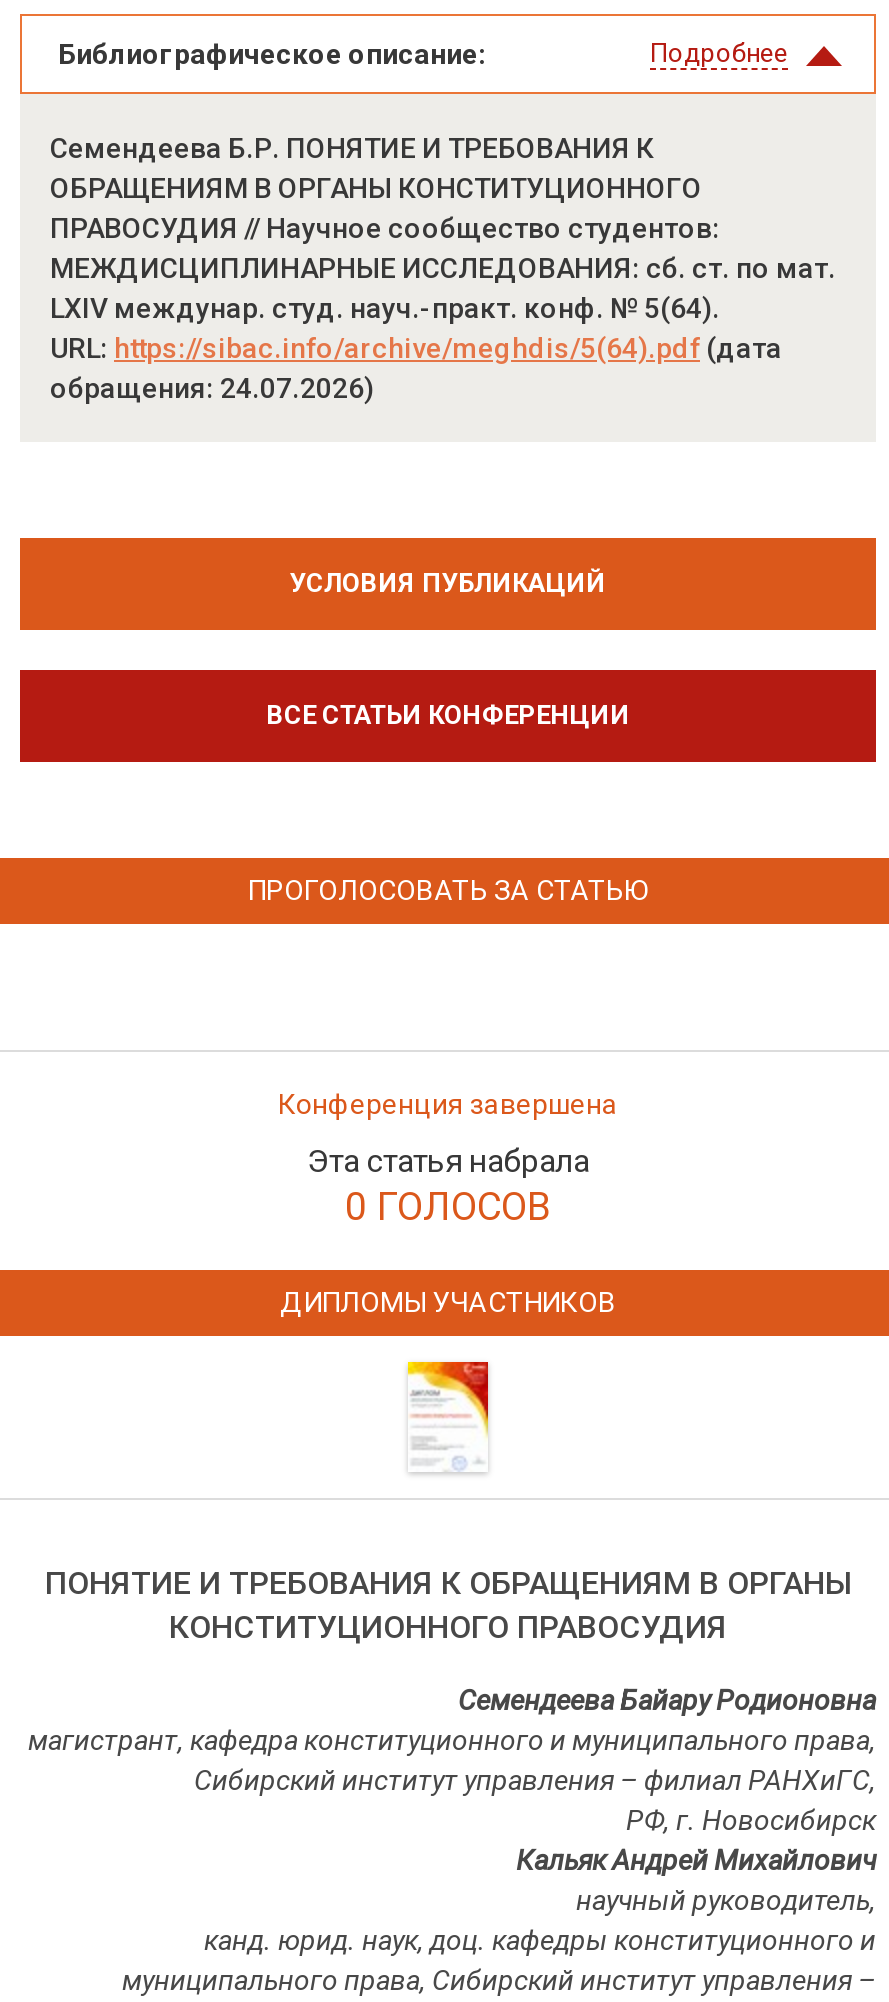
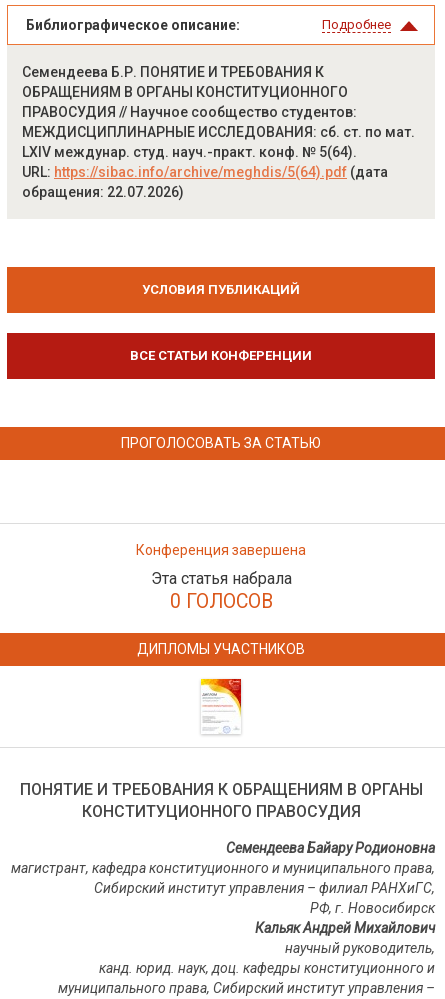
- обращения: 24.07.2026)
+ обращения: 22.07.2026)
